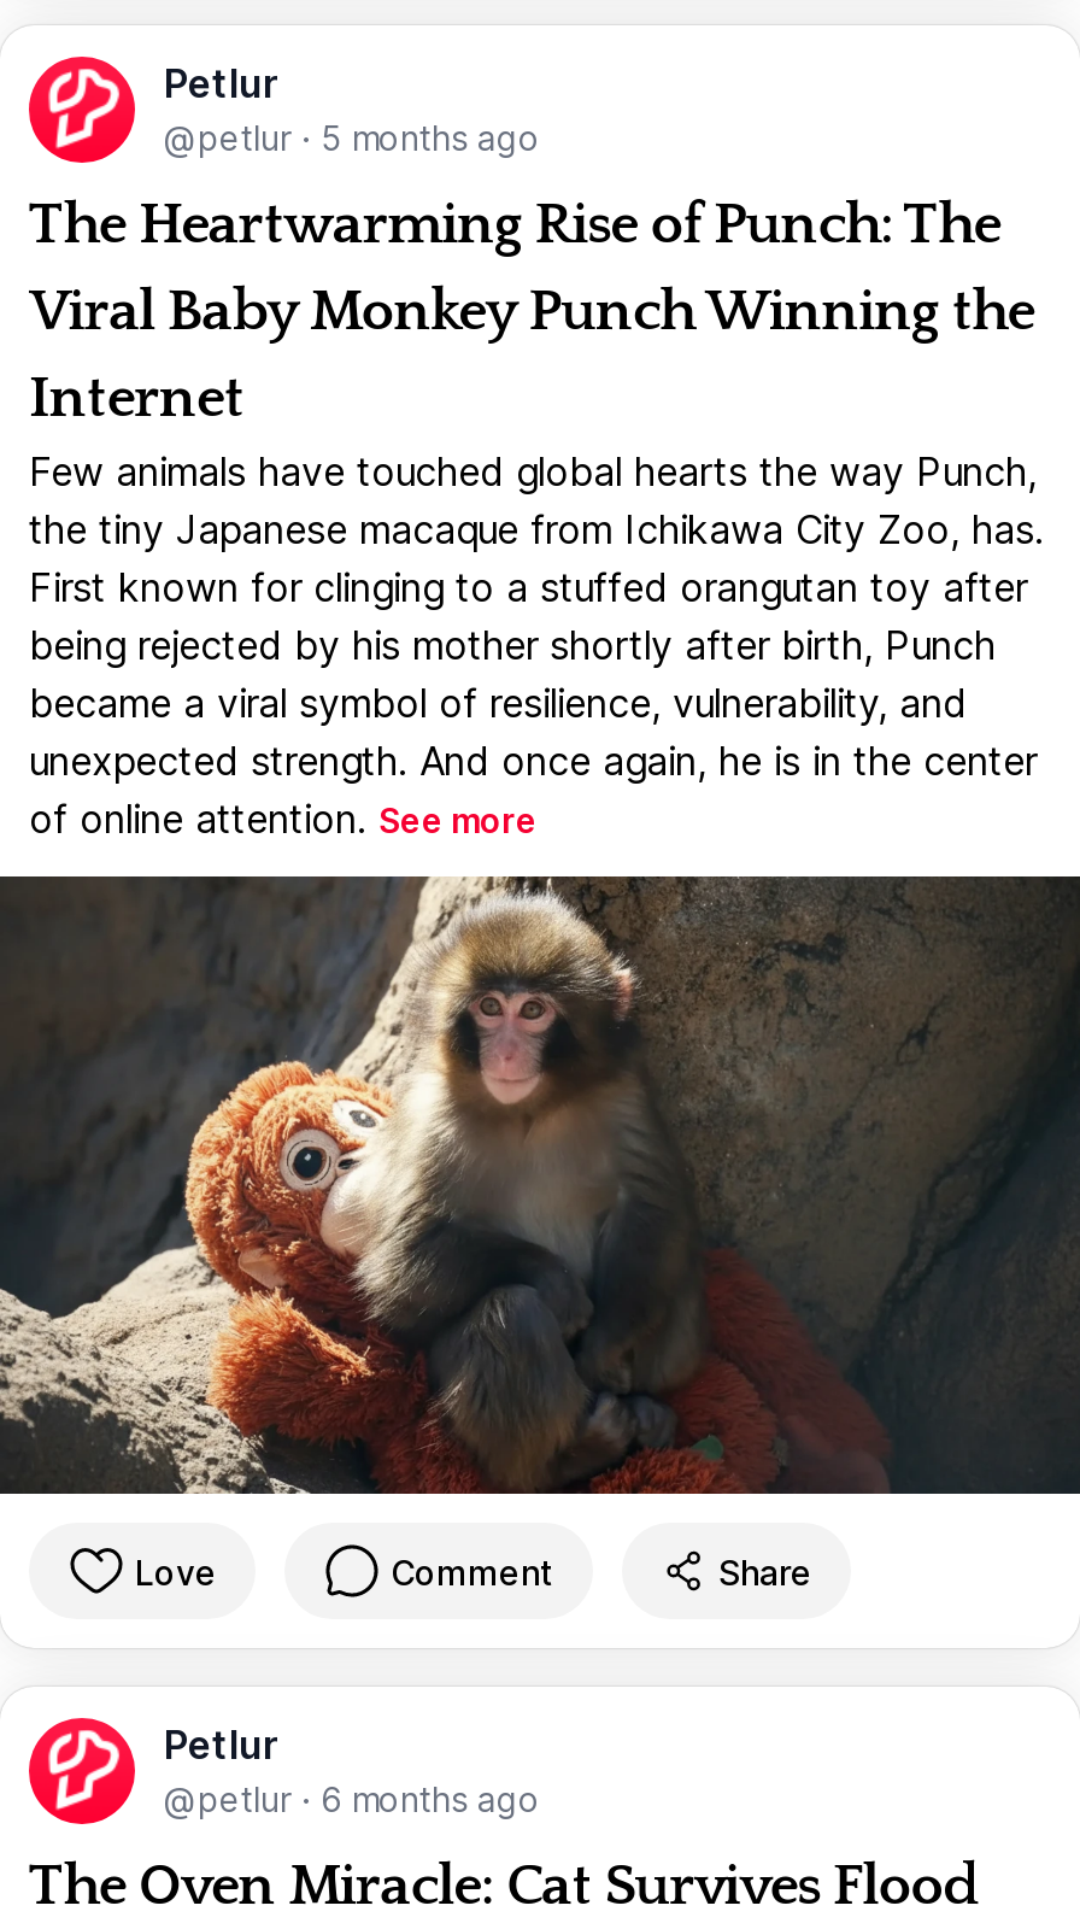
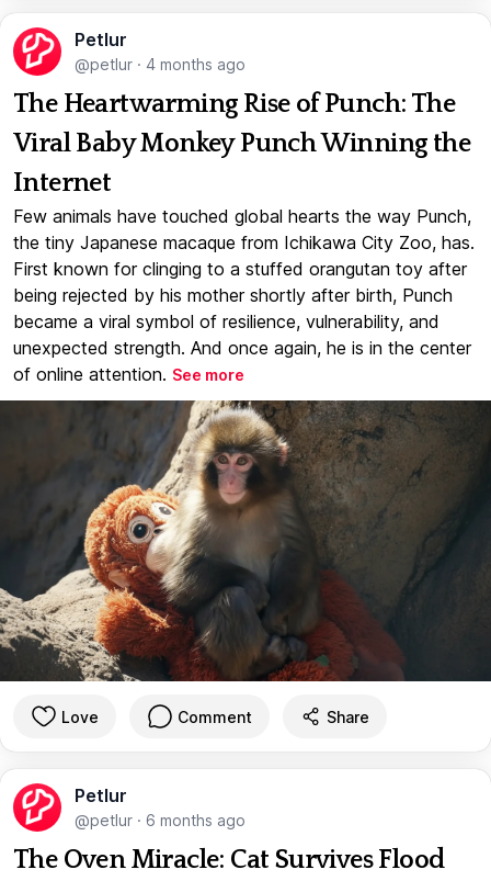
- @petlur · 5 months ago
+ @petlur · 4 months ago
